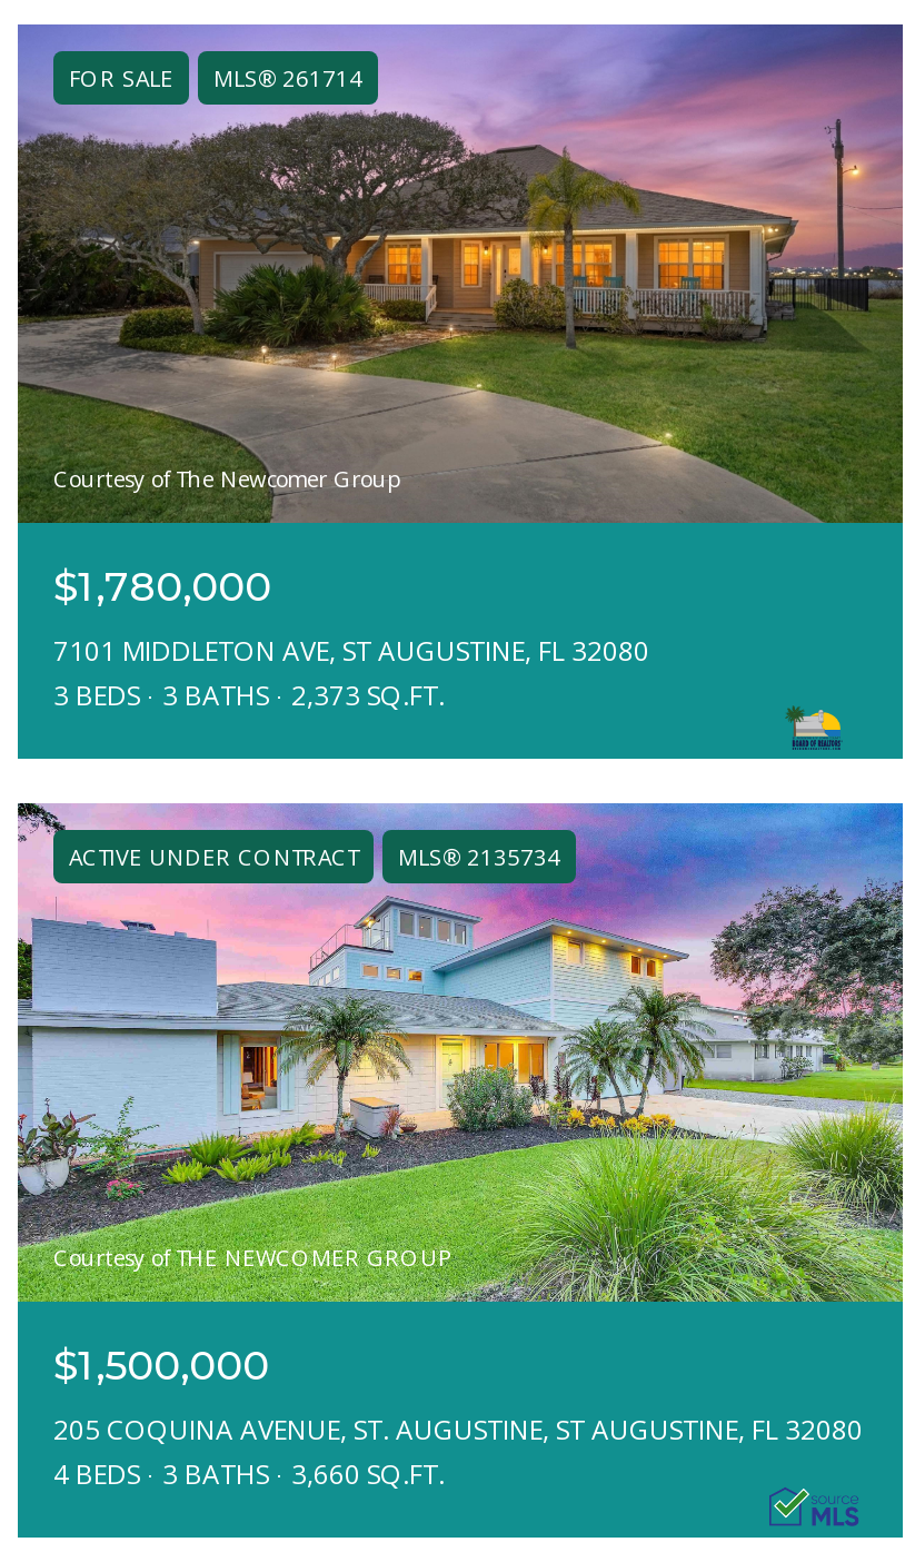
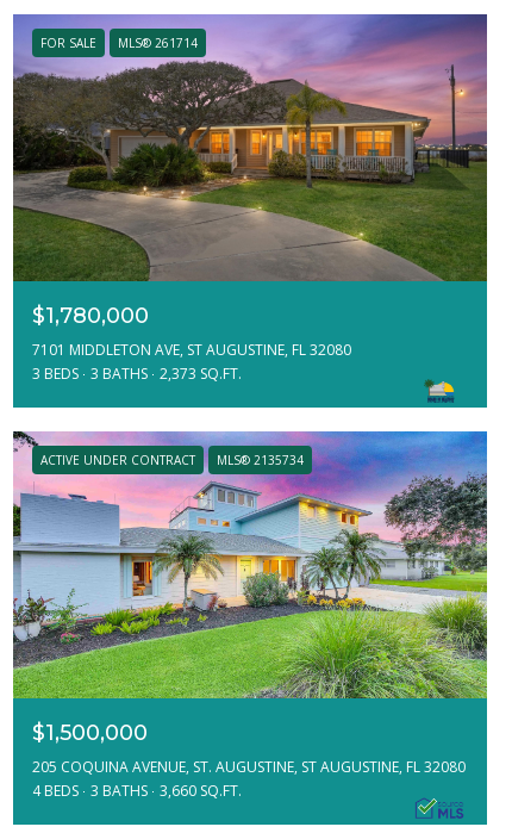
- Courtesy of The Newcomer Group

- Courtesy of THE NEWCOMER GROUP
